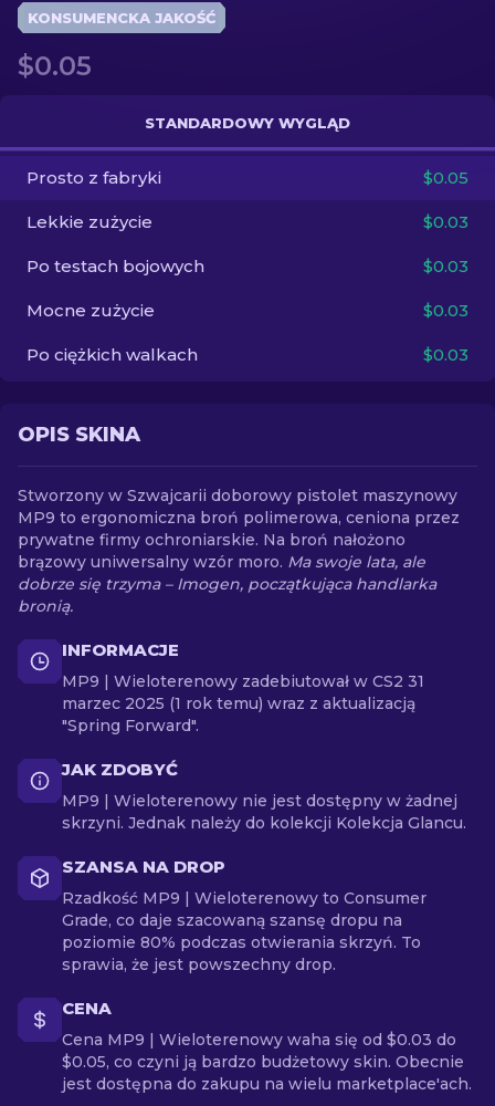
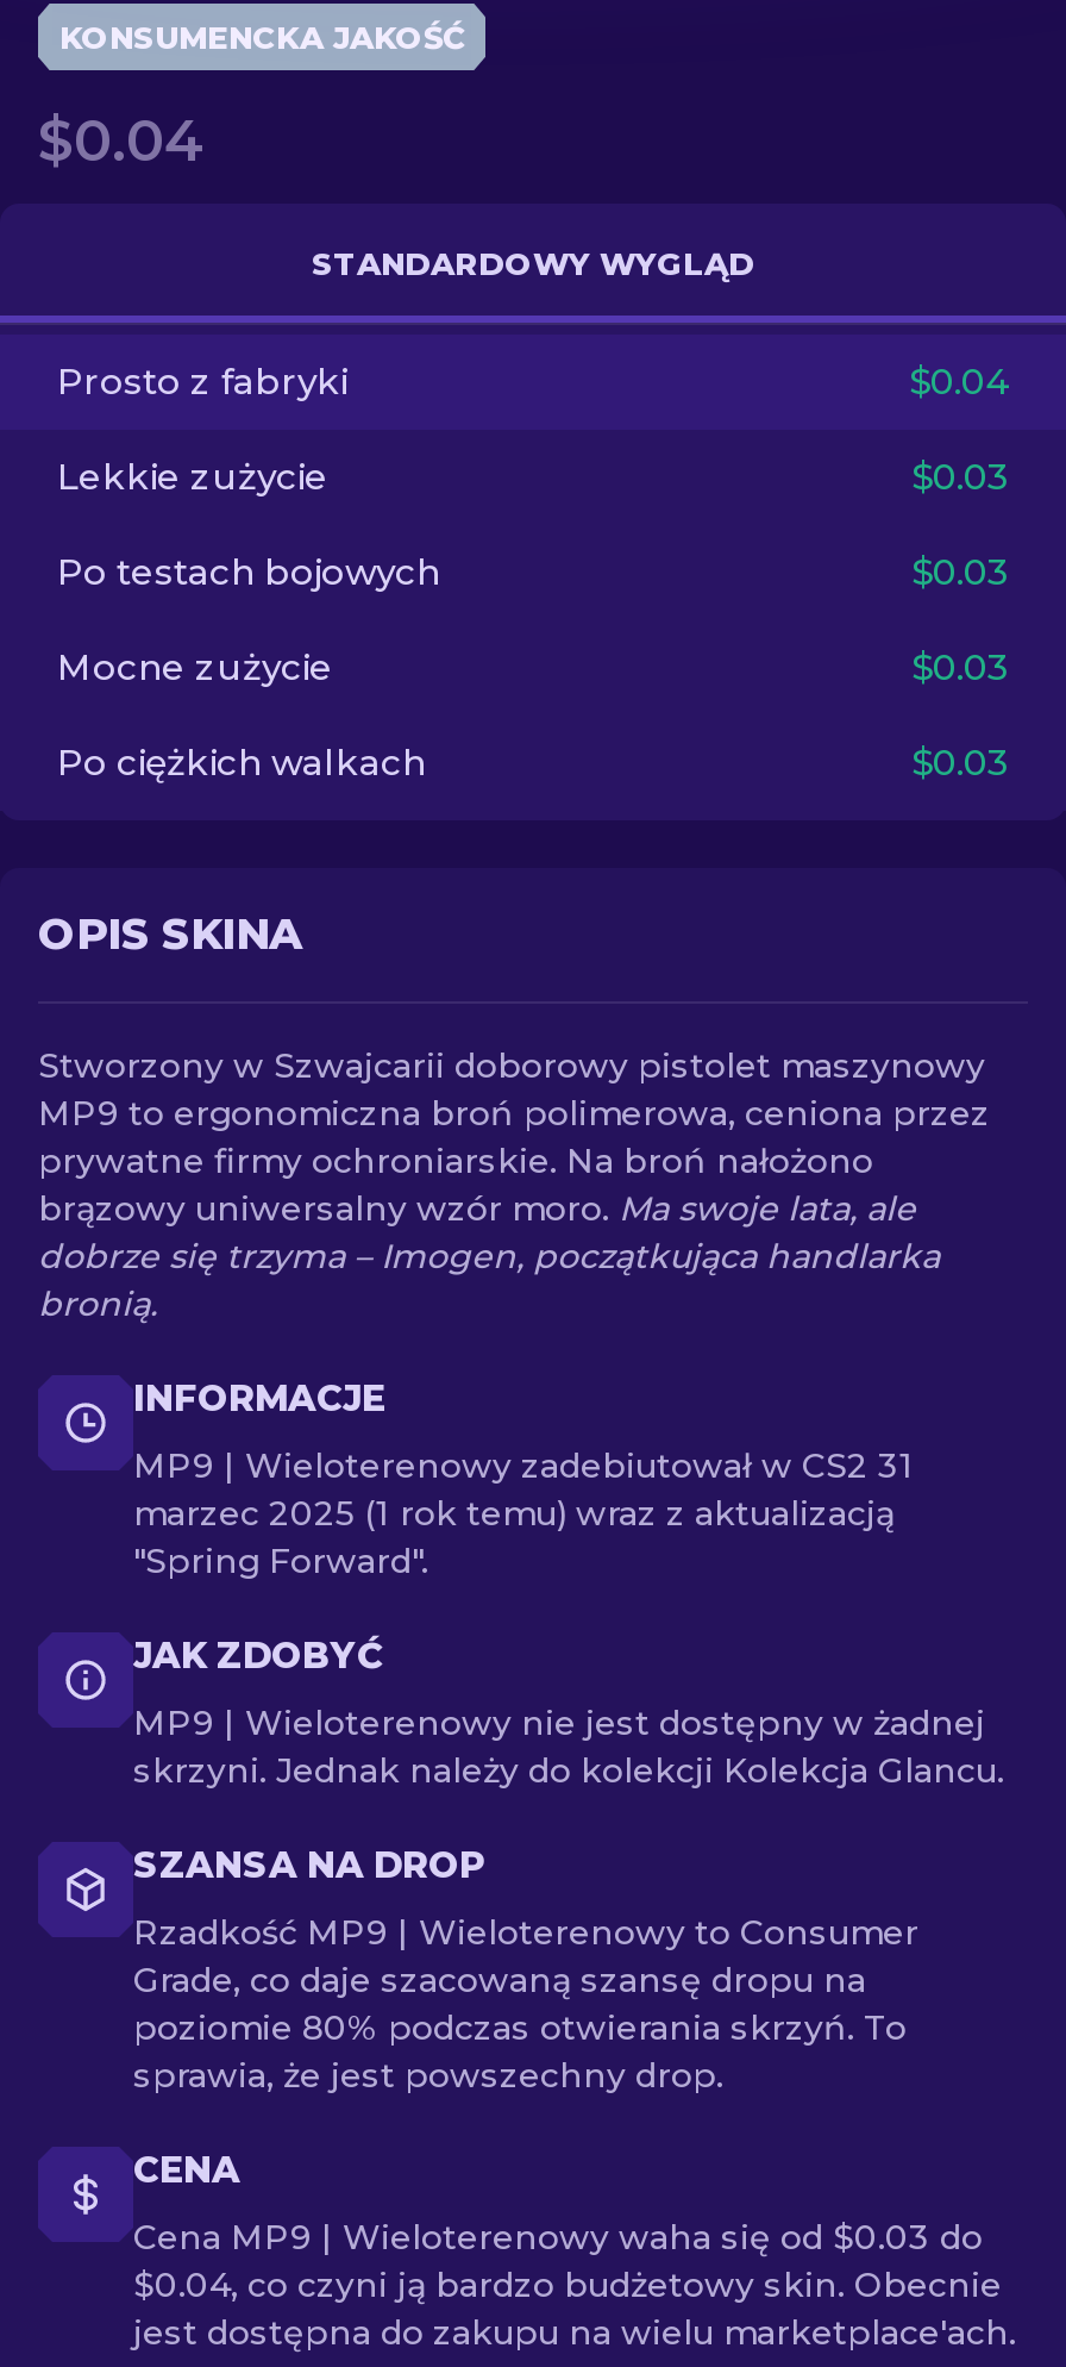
- $0.05
+ $0.04

- $0.05
+ $0.04

- $0.05, co czyni ją bardzo budżetowy skin. Obecnie
+ $0.04, co czyni ją bardzo budżetowy skin. Obecnie
